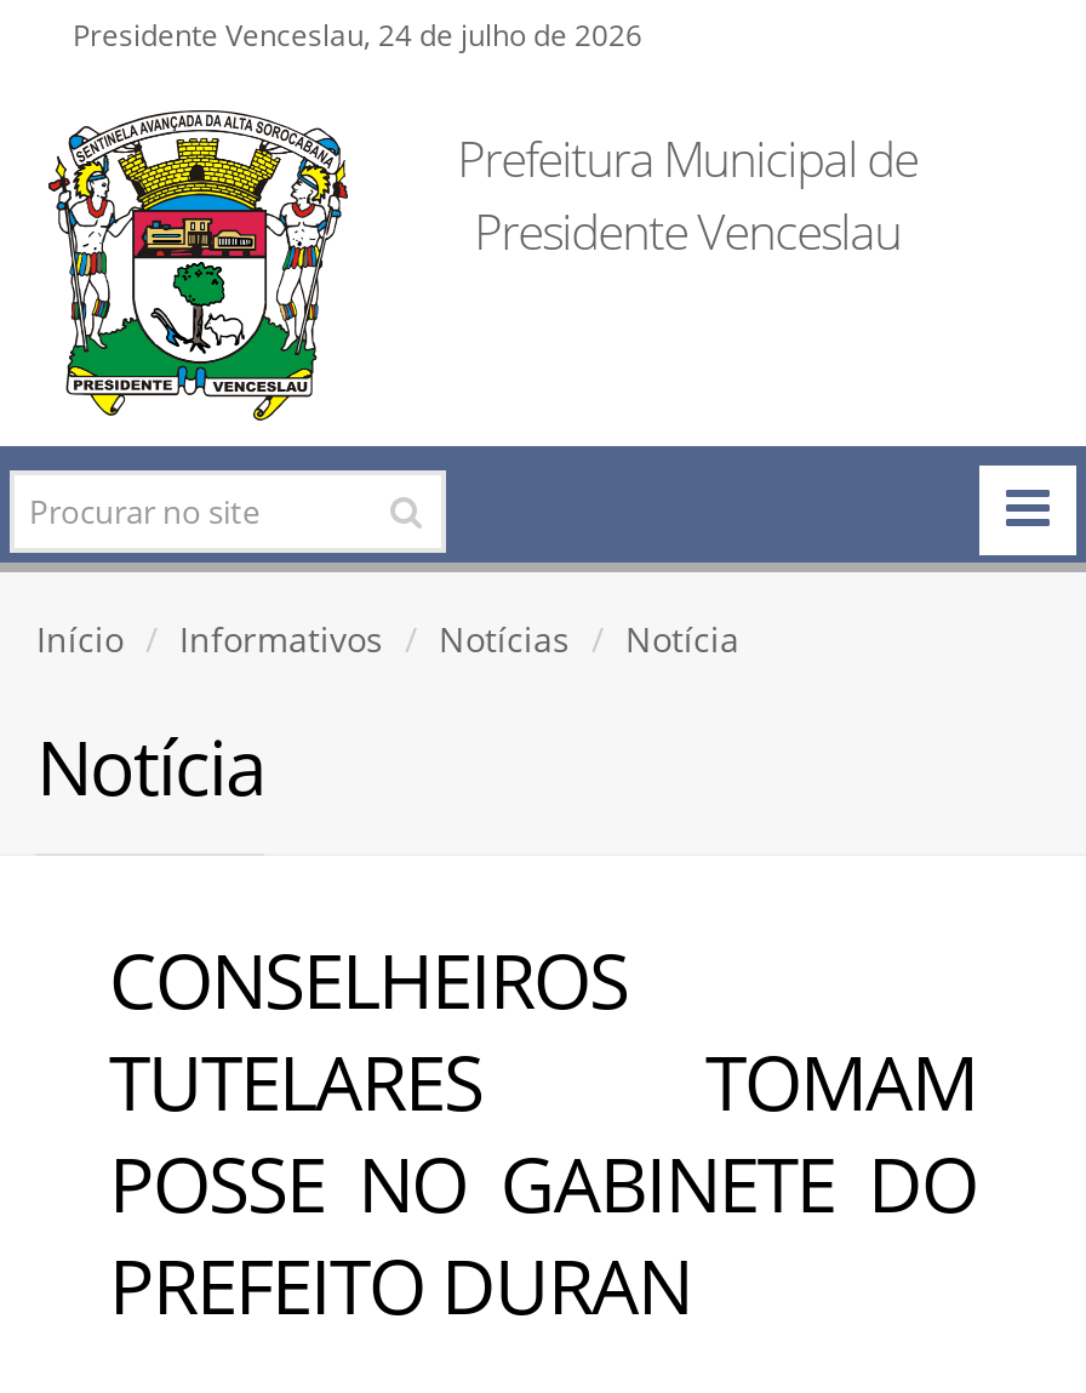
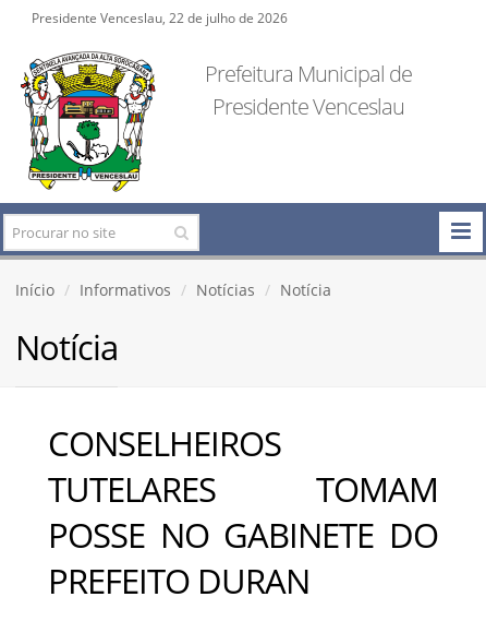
- Presidente Venceslau, 24 de julho de 2026
+ Presidente Venceslau, 22 de julho de 2026
